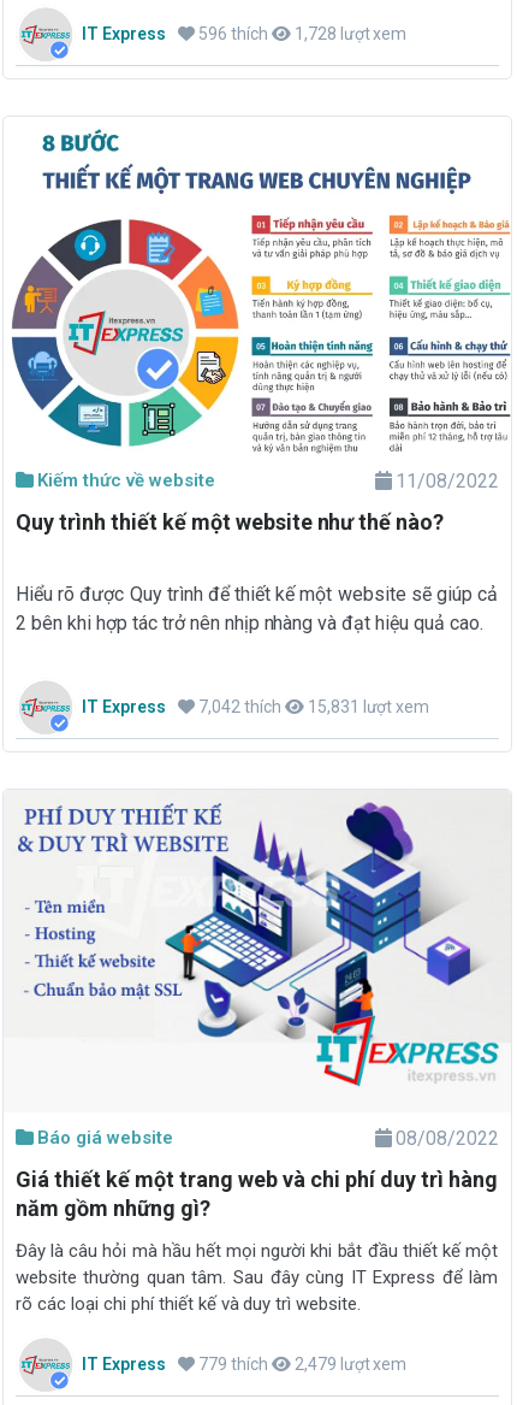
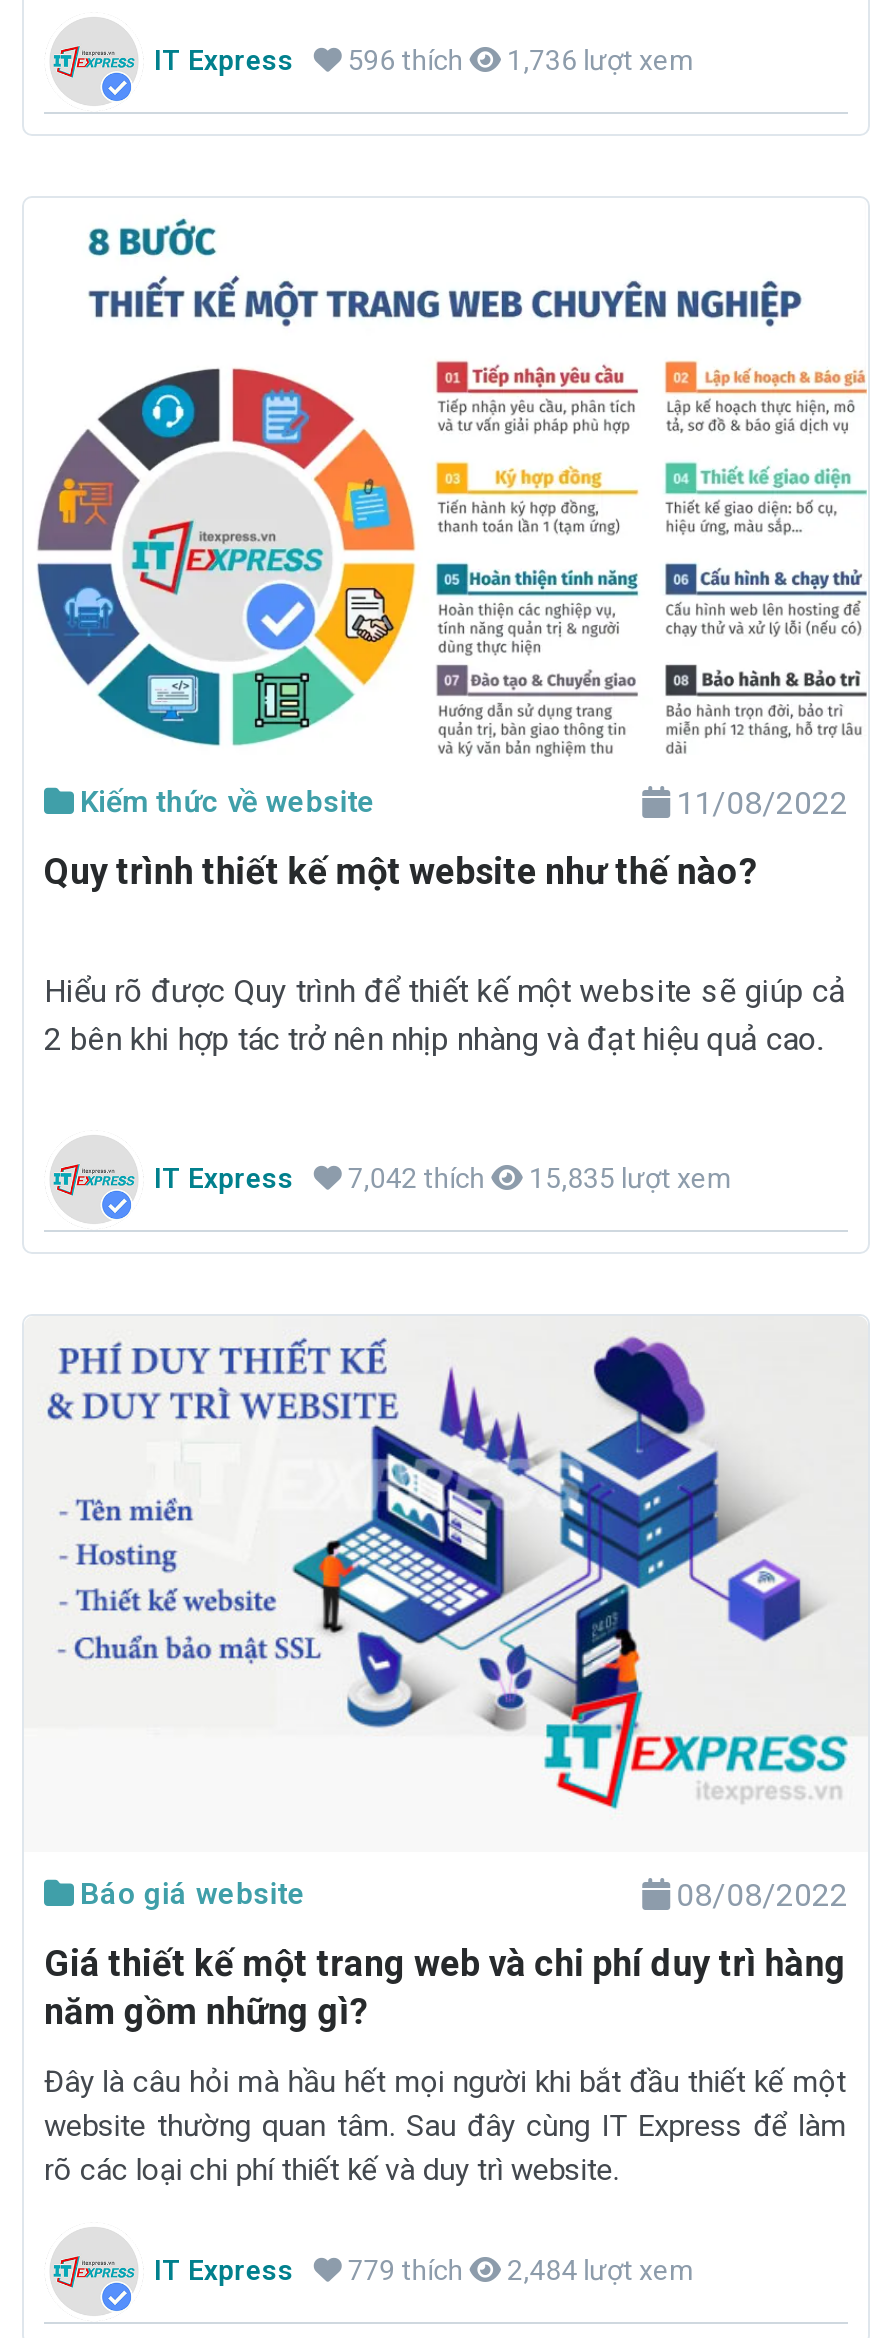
- IT Express 596 thích 1,728 lượt xem
+ IT Express 596 thích 1,736 lượt xem

- IT Express 7,042 thích 15,831 lượt xem
+ IT Express 7,042 thích 15,835 lượt xem

- IT Express 779 thích 2,479 lượt xem
+ IT Express 779 thích 2,484 lượt xem
